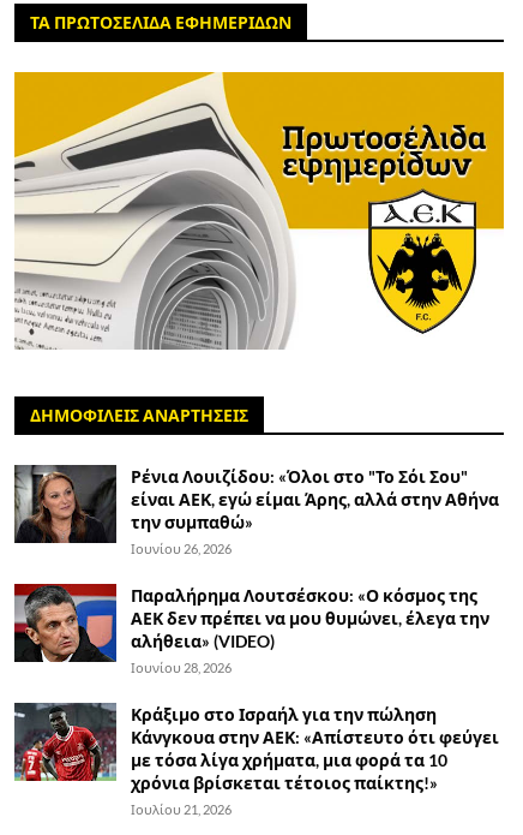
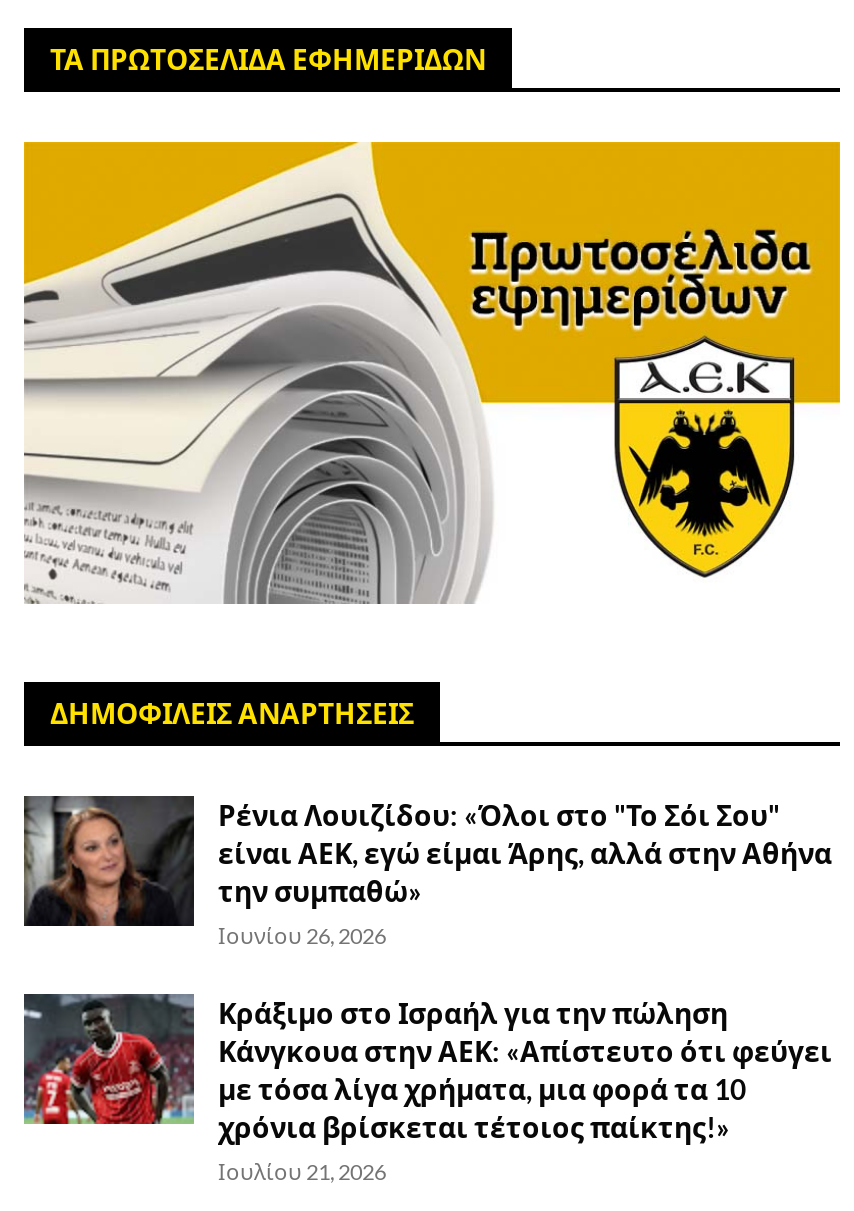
- [image]
- Παραλήρημα Λουτσέσκου: «Ο κόσμος της
- ΑΕΚ δεν πρέπει να μου θυμώνει, έλεγα την
- αλήθεια» (VIDEO)
- Ιουνίου 28, 2026
